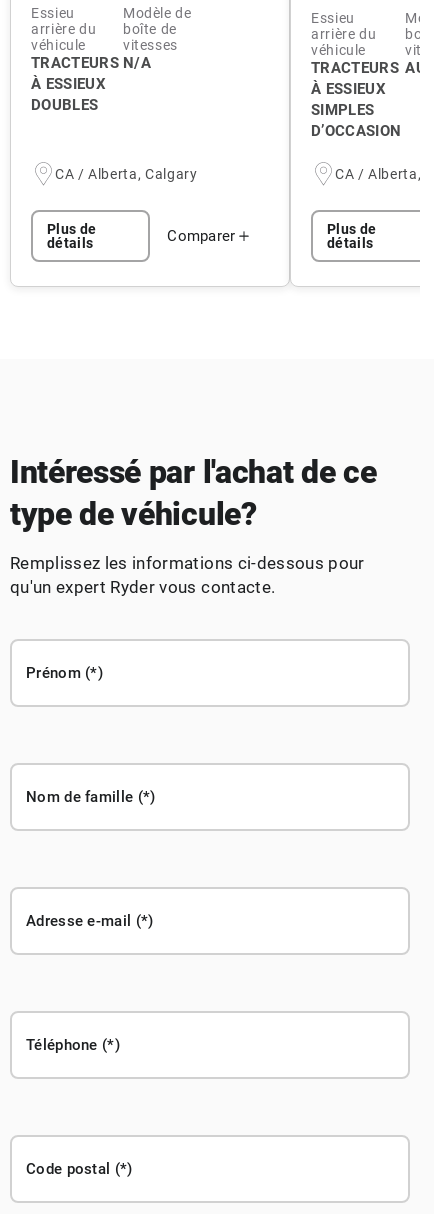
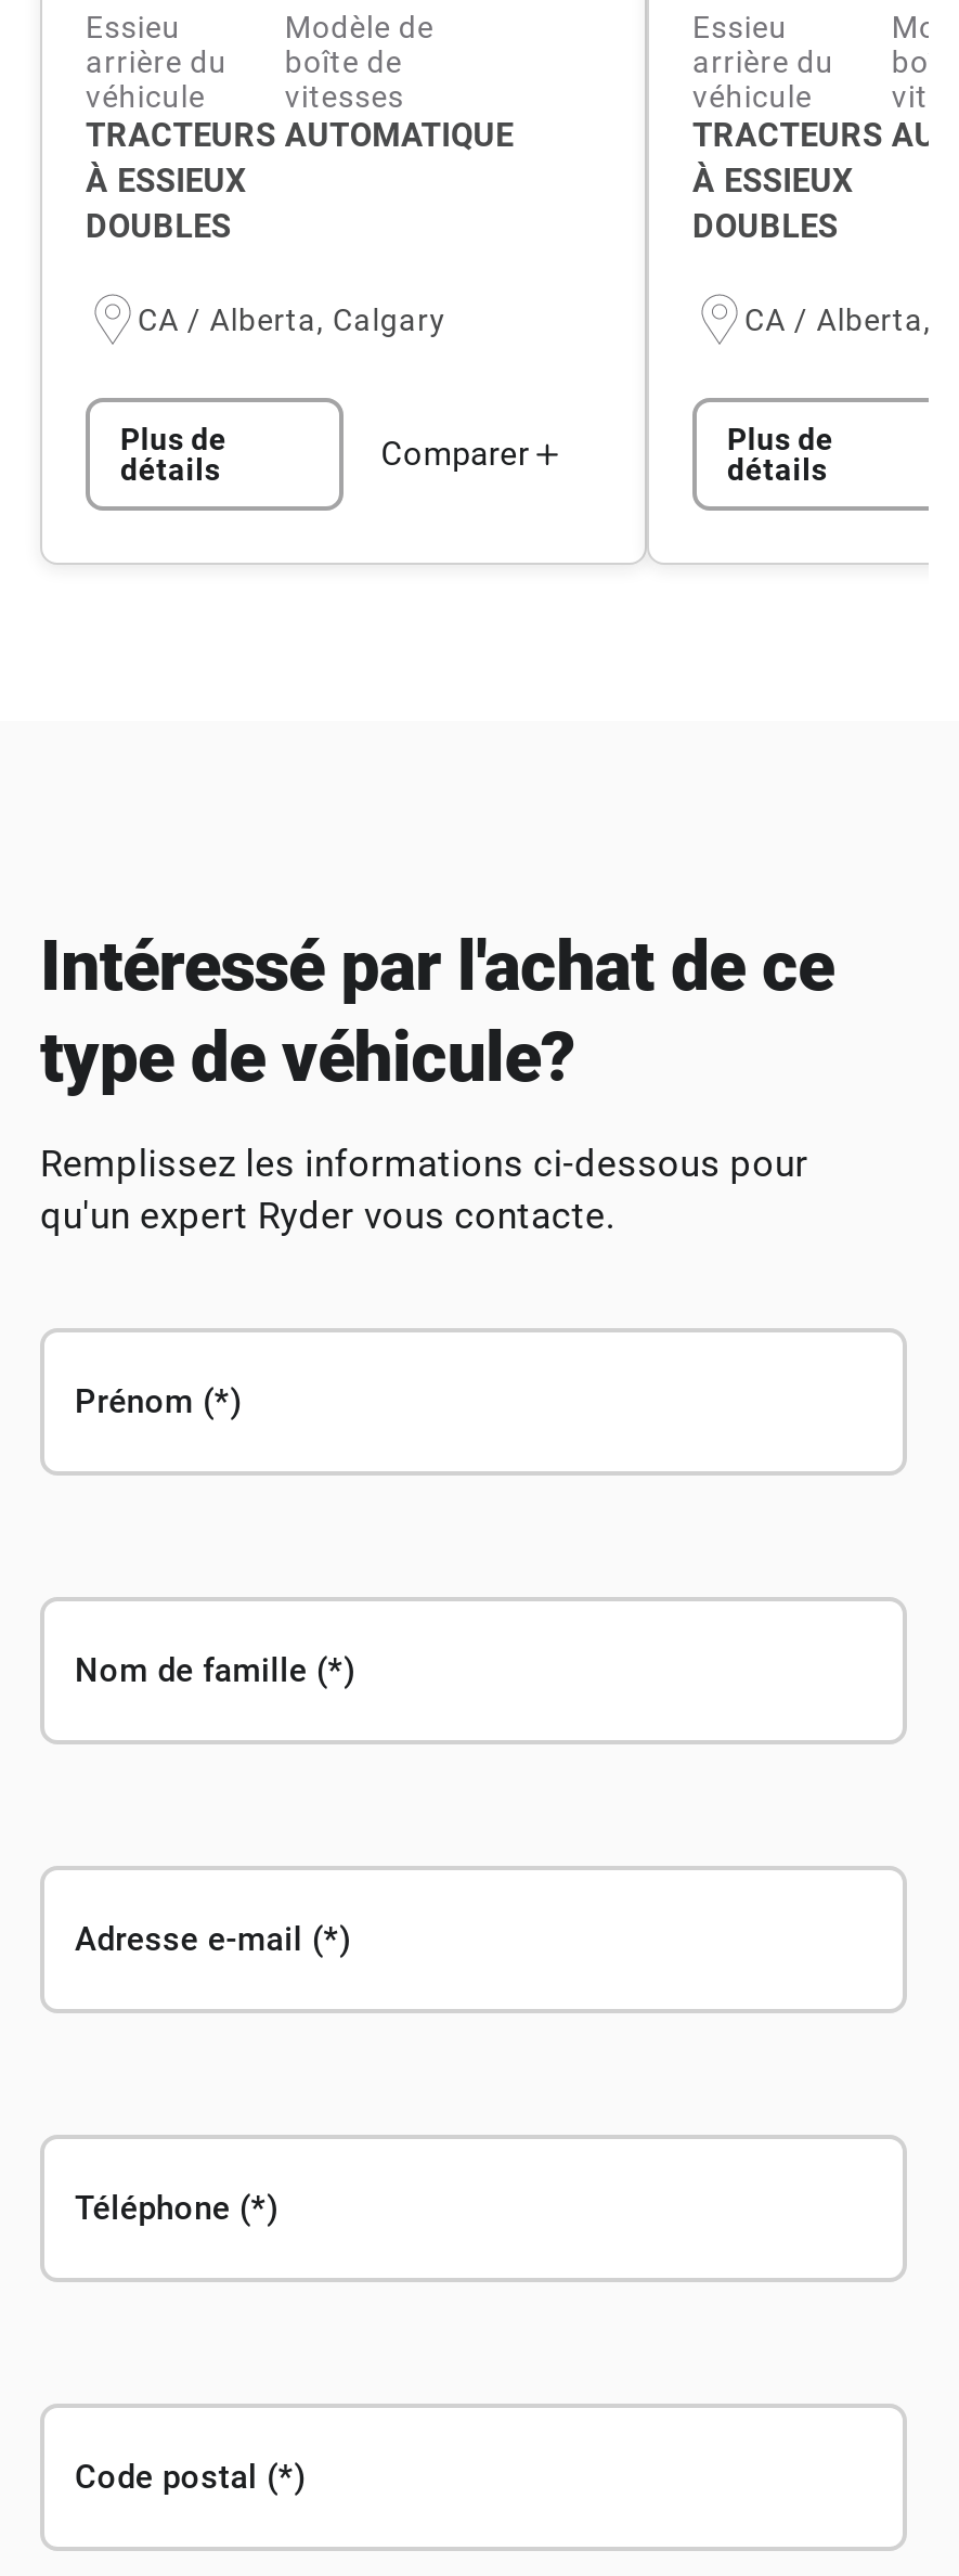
- N/A
+ AUTOMATIQUE

- SIMPLES
- D’OCCASION
+ DOUBLES
